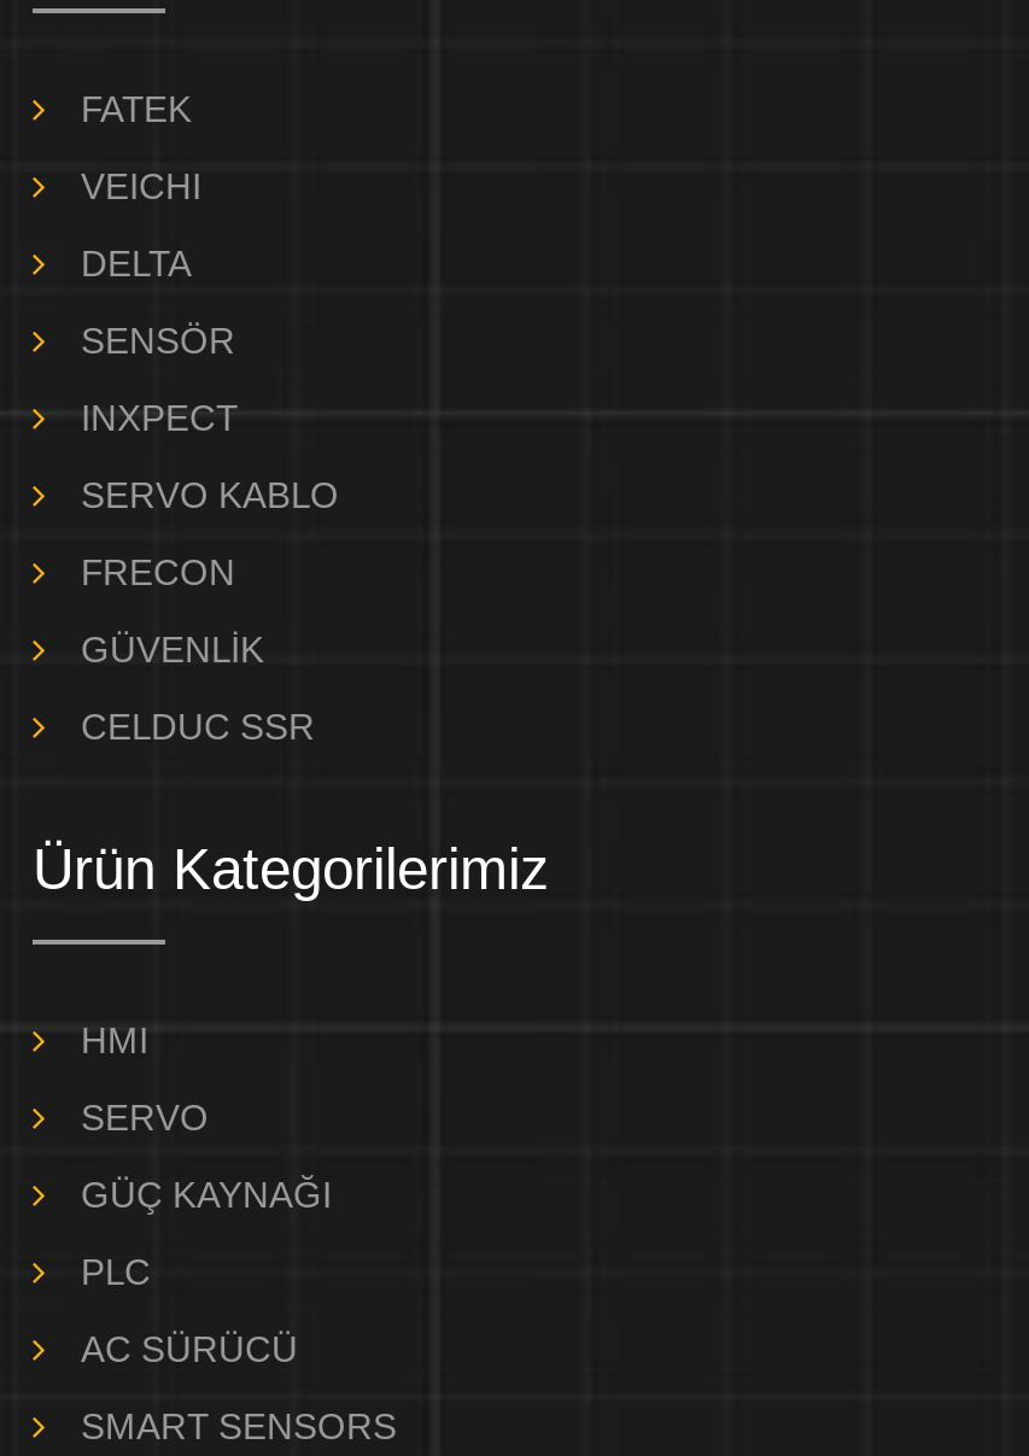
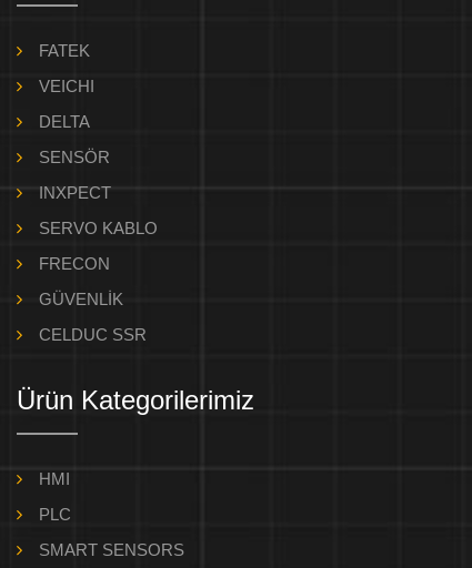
- SERVO
- GÜÇ KAYNAĞI

- AC SÜRÜCÜ
